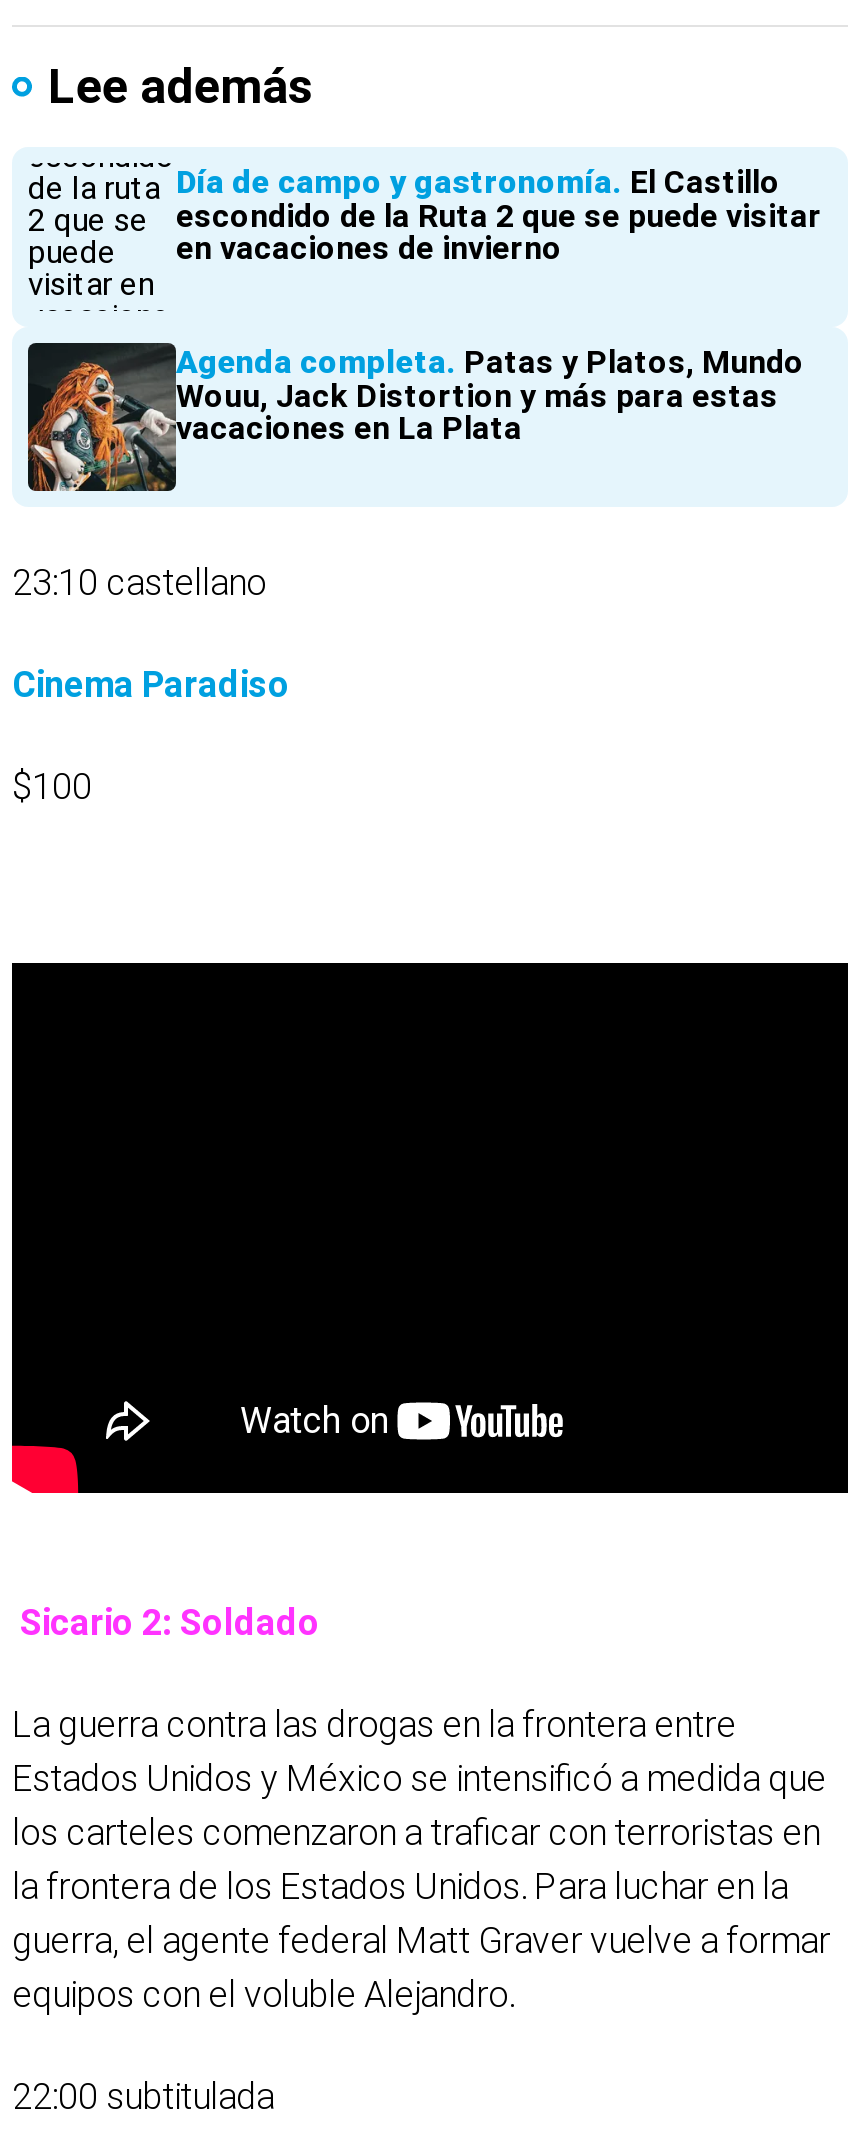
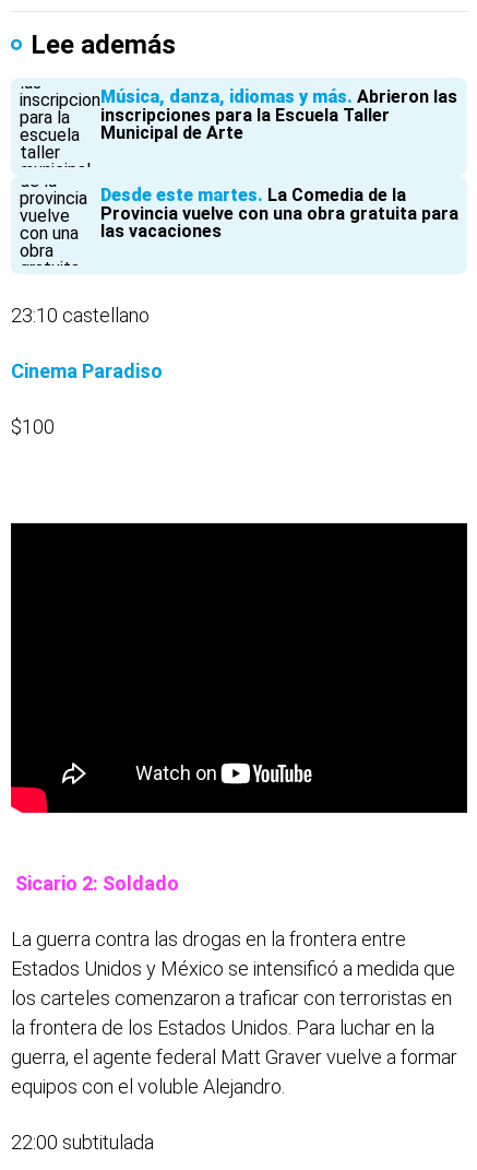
- [image]
- Día de campo y gastronomía El Castillo
- escondido de la Ruta 2 que se puede visitar
- en vacaciones de invierno
+ [image]
+ Música, danza, idiomas y más Abrieron las
+ inscripciones para la Escuela Taller
+ Municipal de Arte

- [image]
- Agenda completa Patas y Platos, Mundo
- Wouu, Jack Distortion y más para estas
- vacaciones en La Plata
+ [image]
+ Desde este martes La Comedia de la
+ Provincia vuelve con una obra gratuita para
+ las vacaciones
